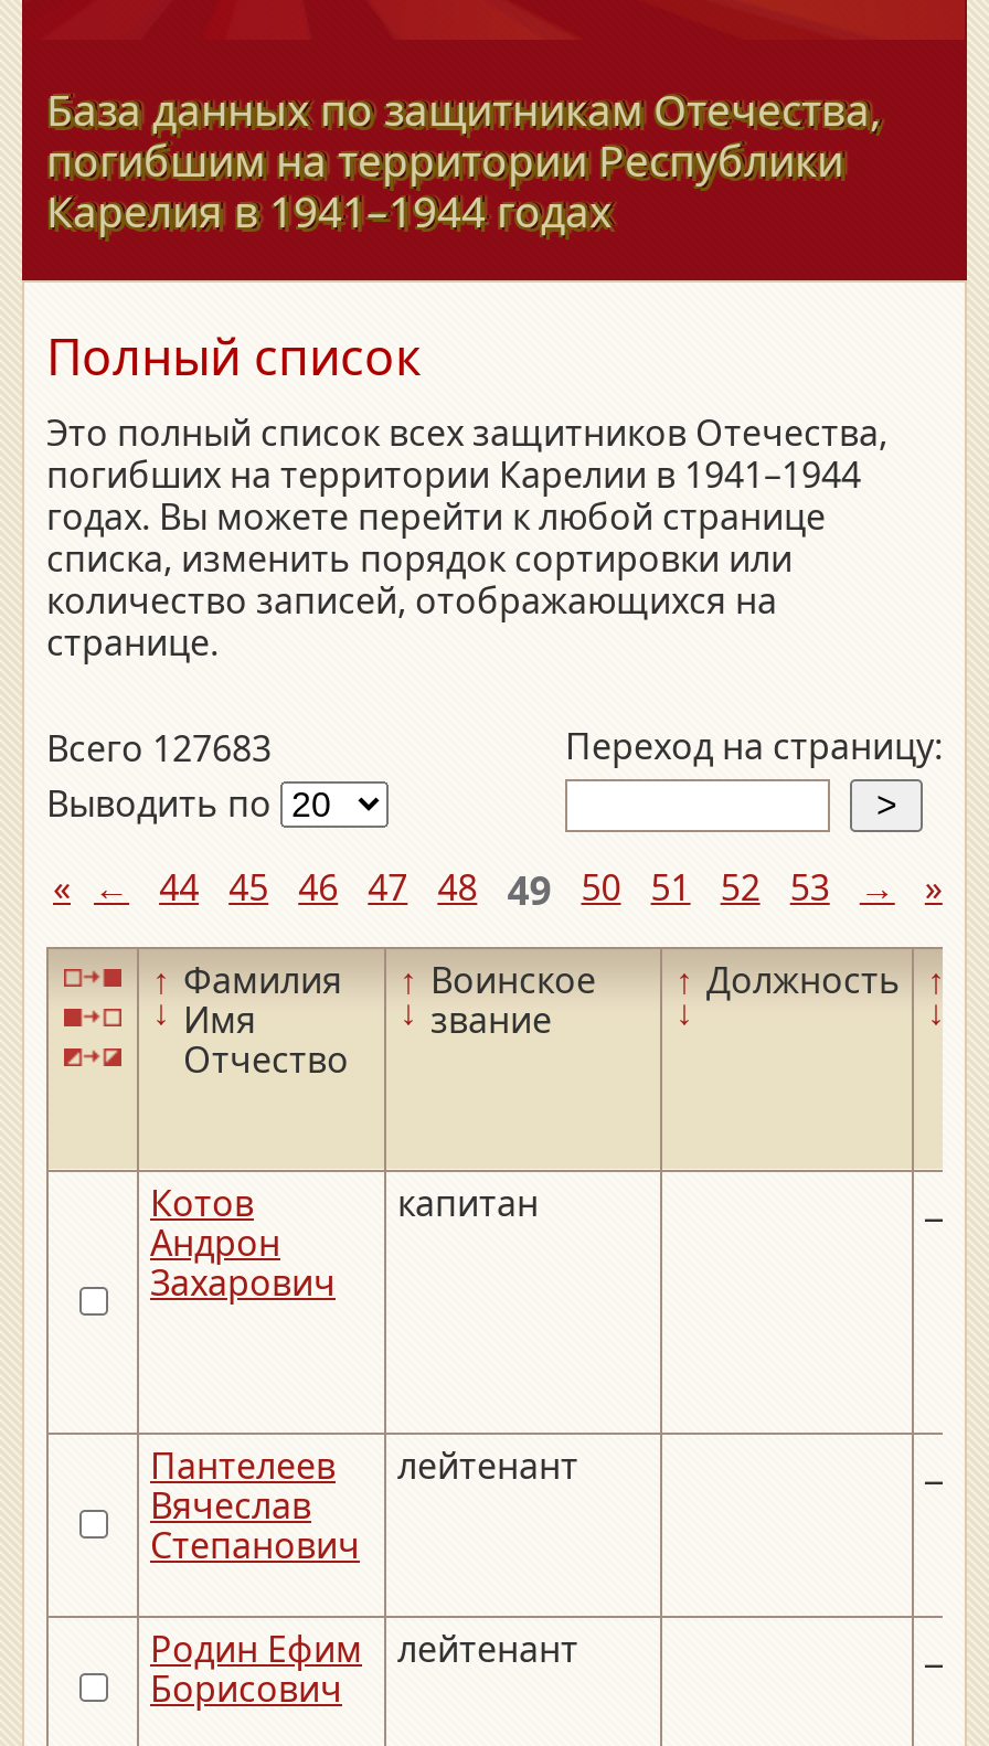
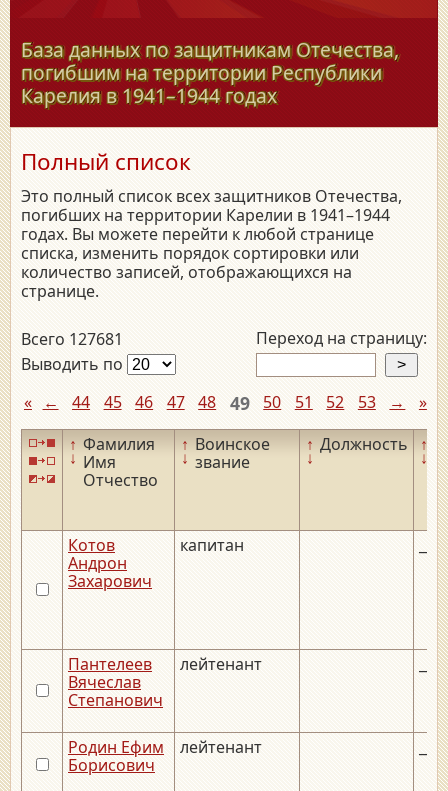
- Всего 127683
+ Всего 127681
